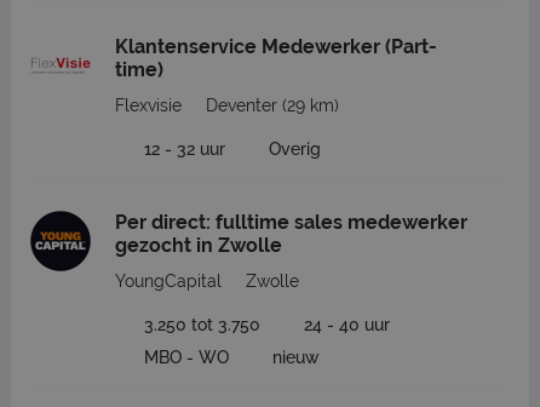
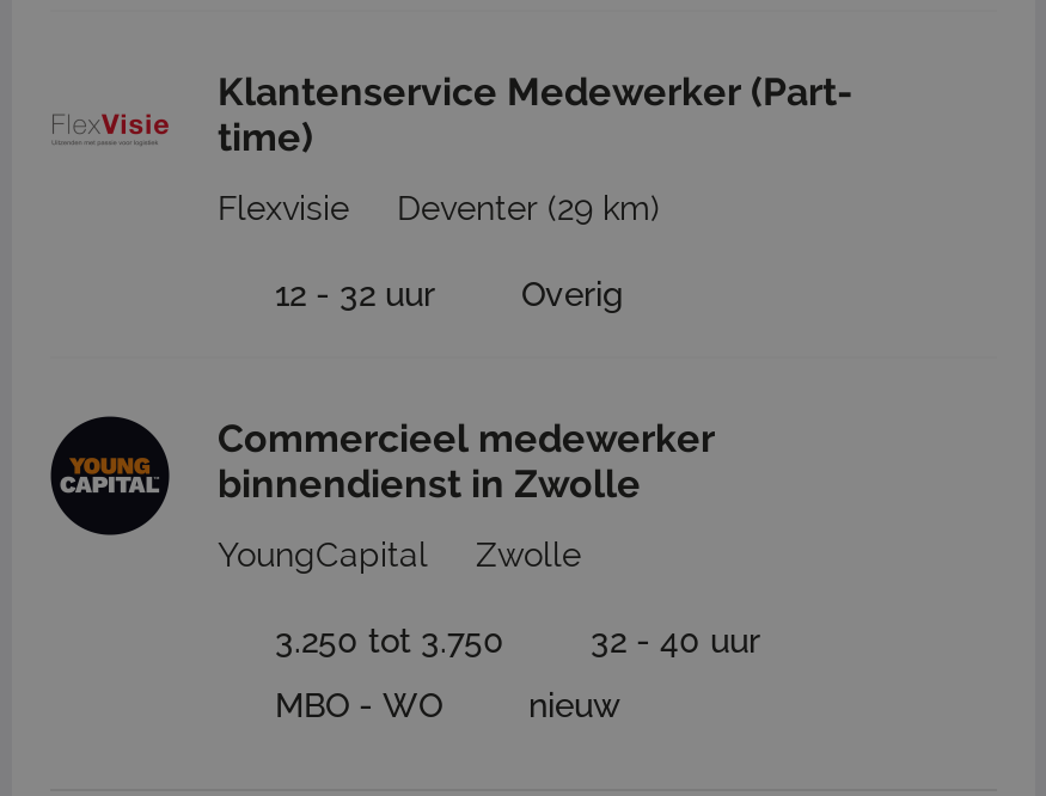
- Per direct: fulltime sales medewerker
- gezocht in Zwolle
+ Commercieel medewerker
+ binnendienst in Zwolle

- 24 - 40 uur
+ 32 - 40 uur
